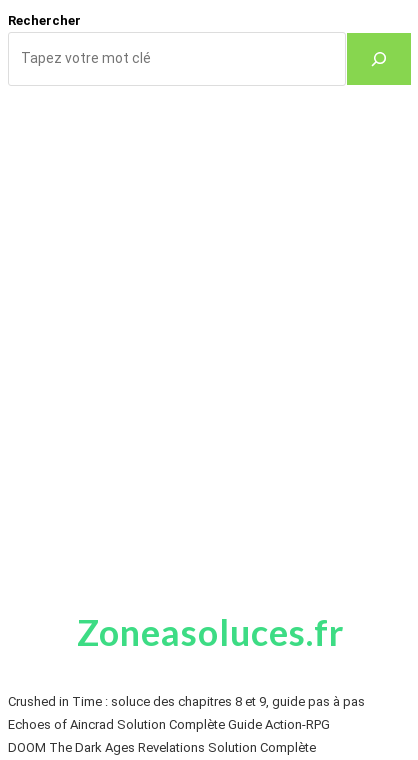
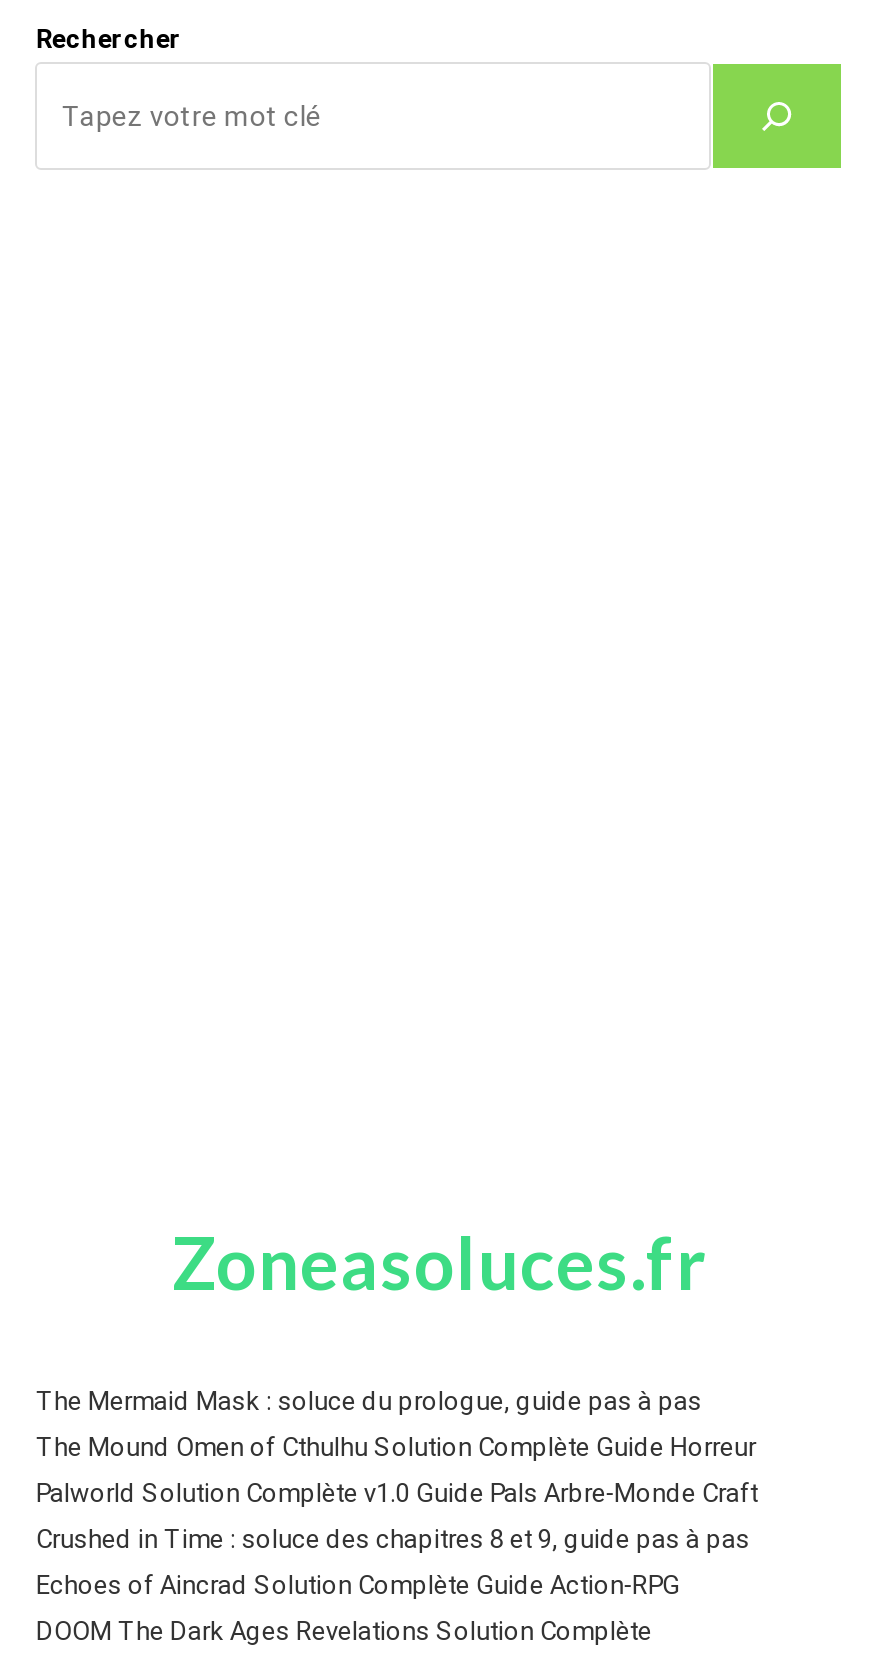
+ The Mermaid Mask : soluce du prologue, guide pas à pas
+ The Mound Omen of Cthulhu Solution Complète Guide Horreur
+ Palworld Solution Complète v1.0 Guide Pals Arbre-Monde Craft
